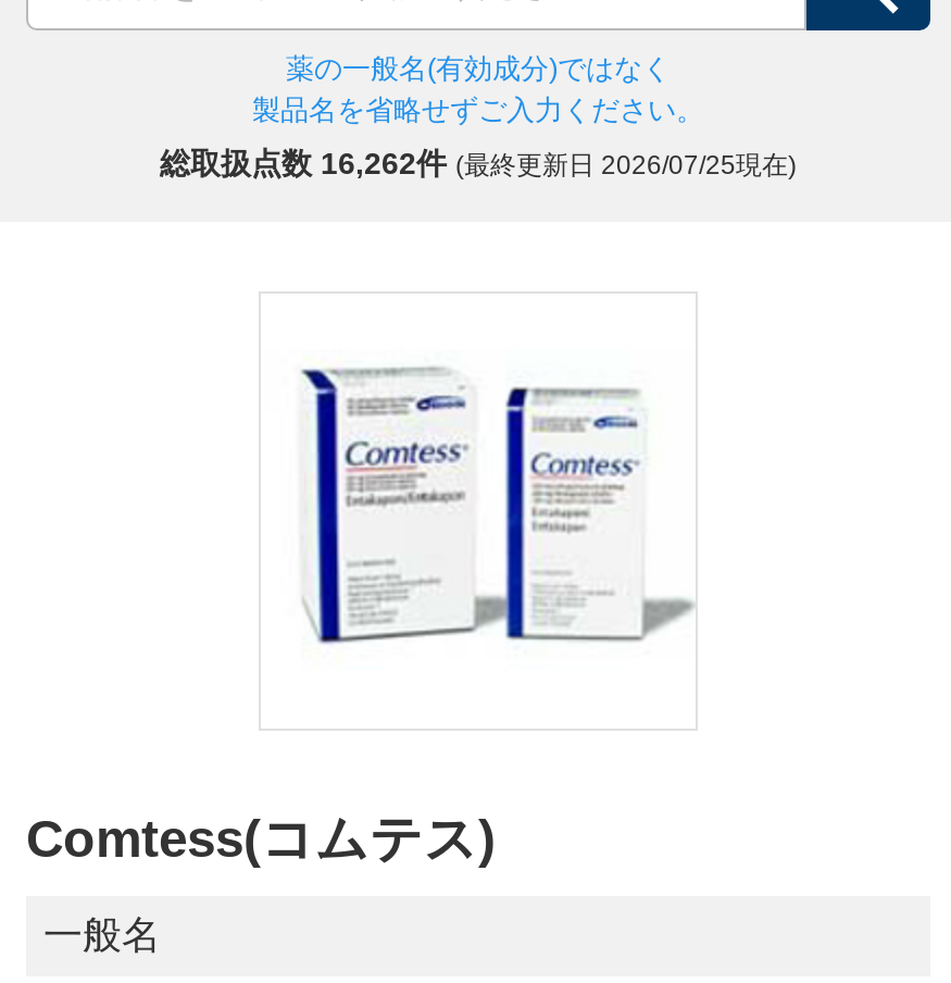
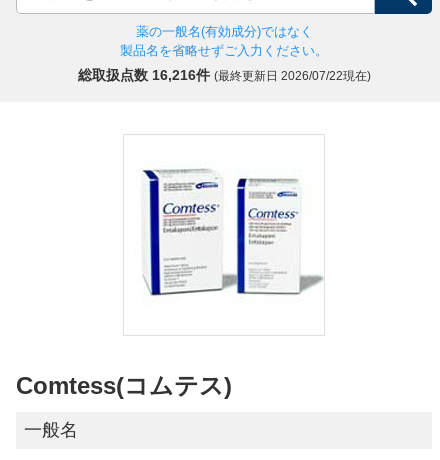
- 総取扱点数 16,262件(最終更新日2026/07/25現在)
+ 総取扱点数 16,216件(最終更新日2026/07/22現在)
